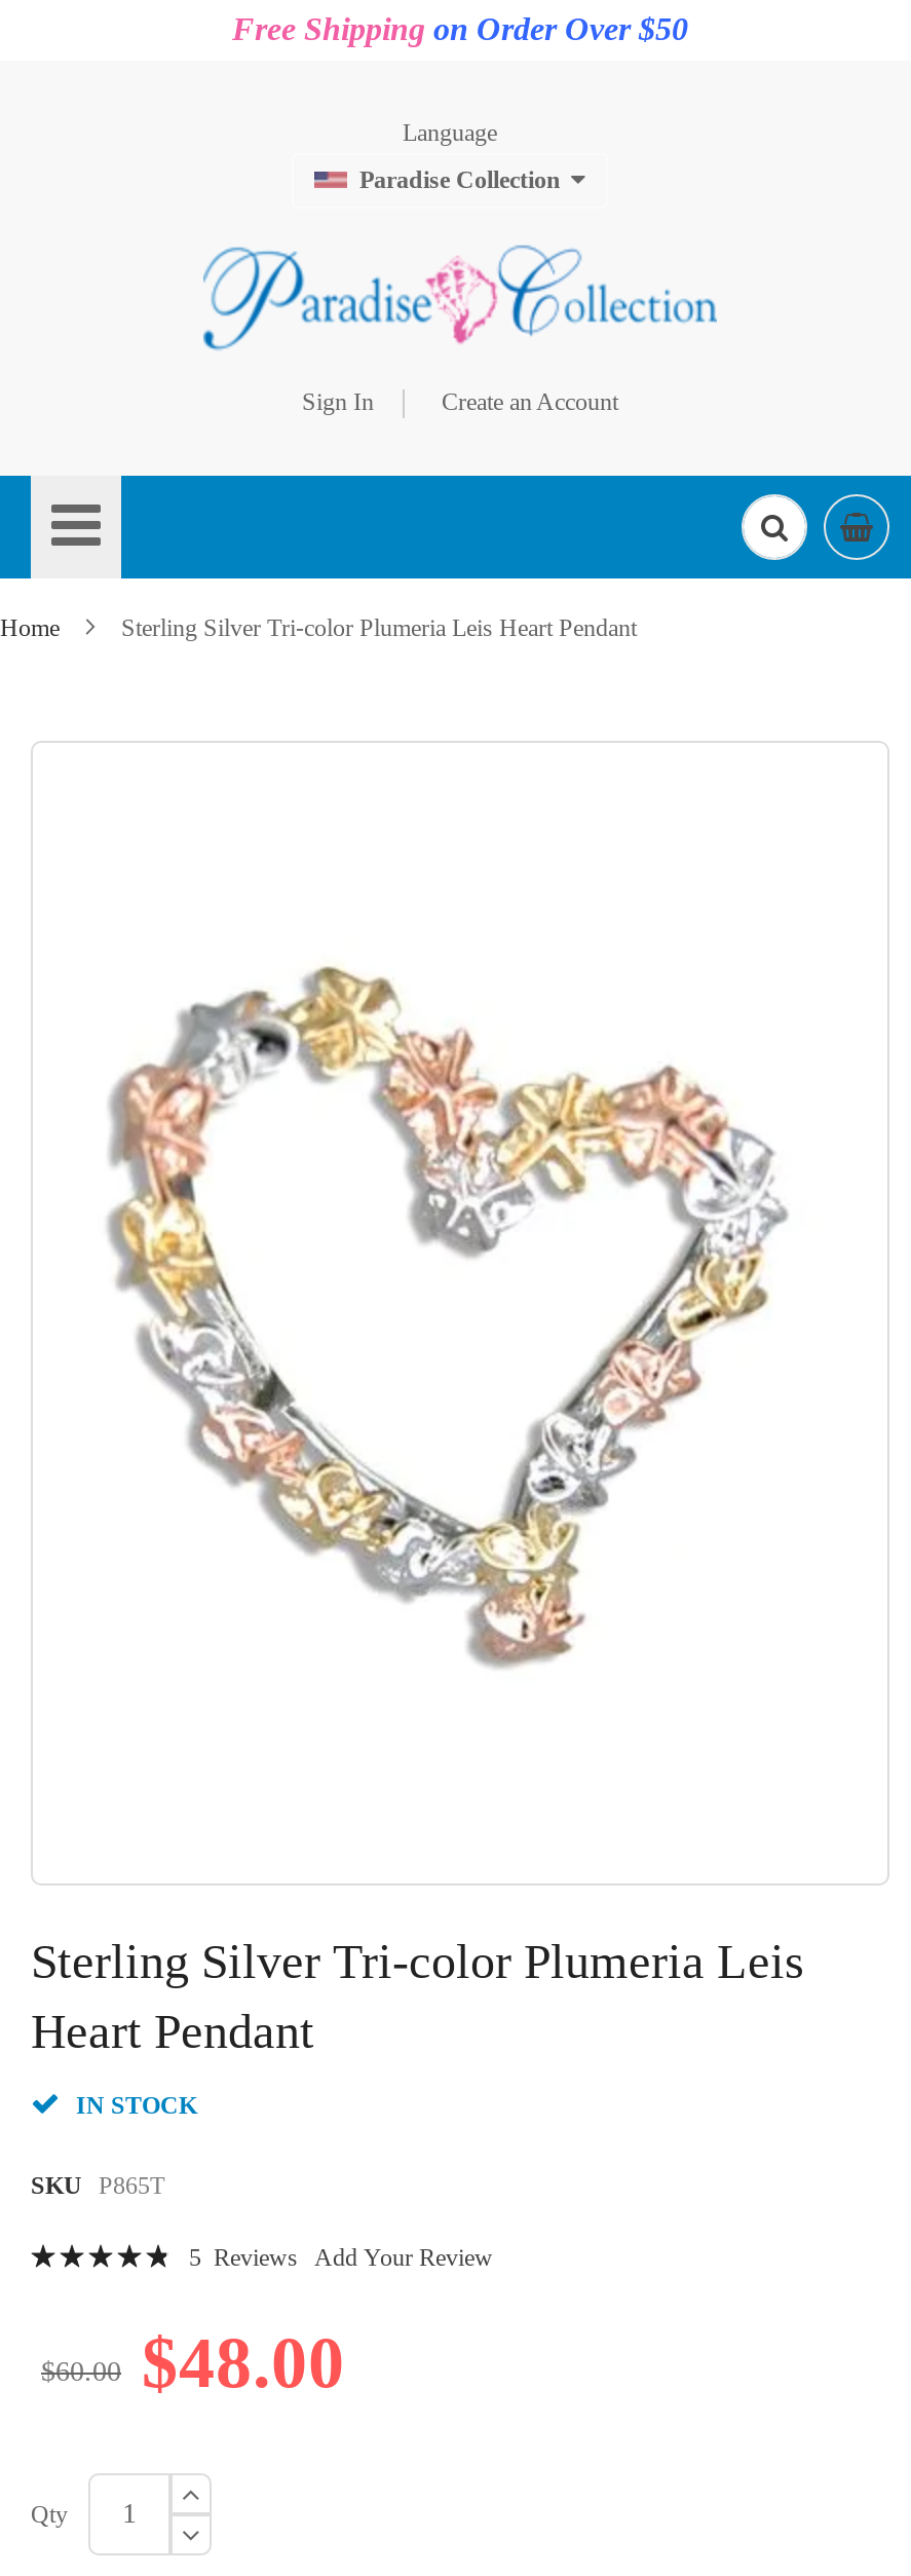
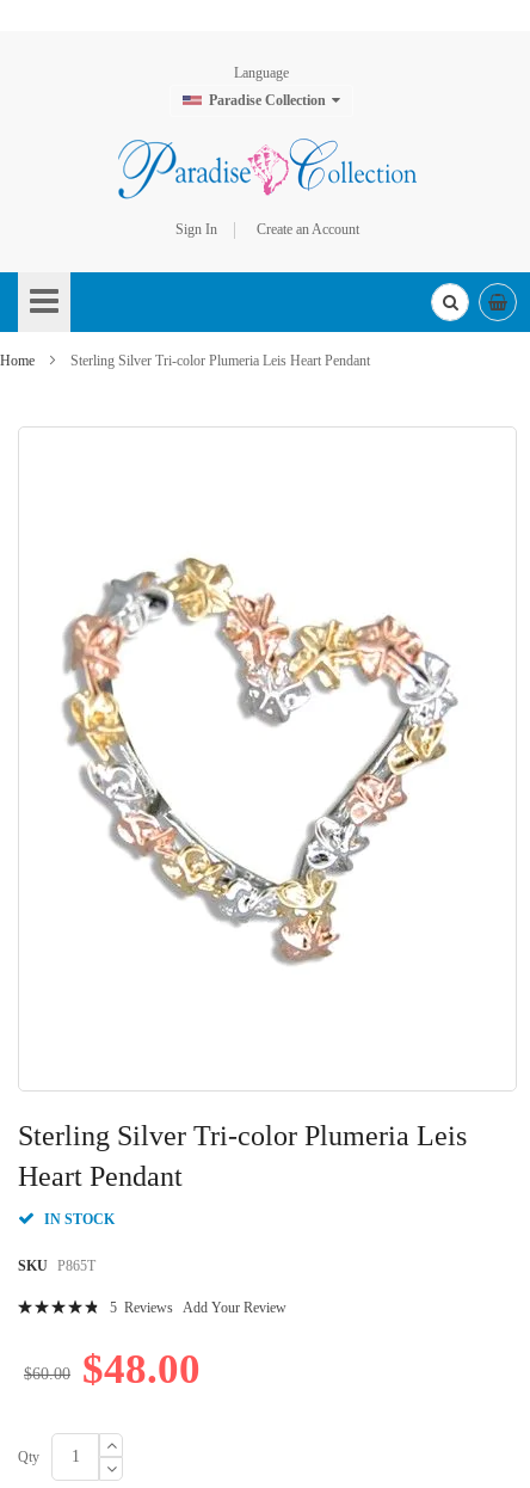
- Free Shipping on Order Over $50
